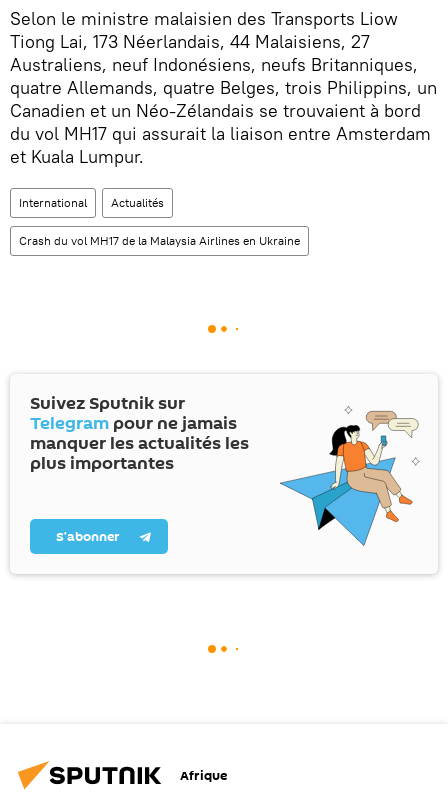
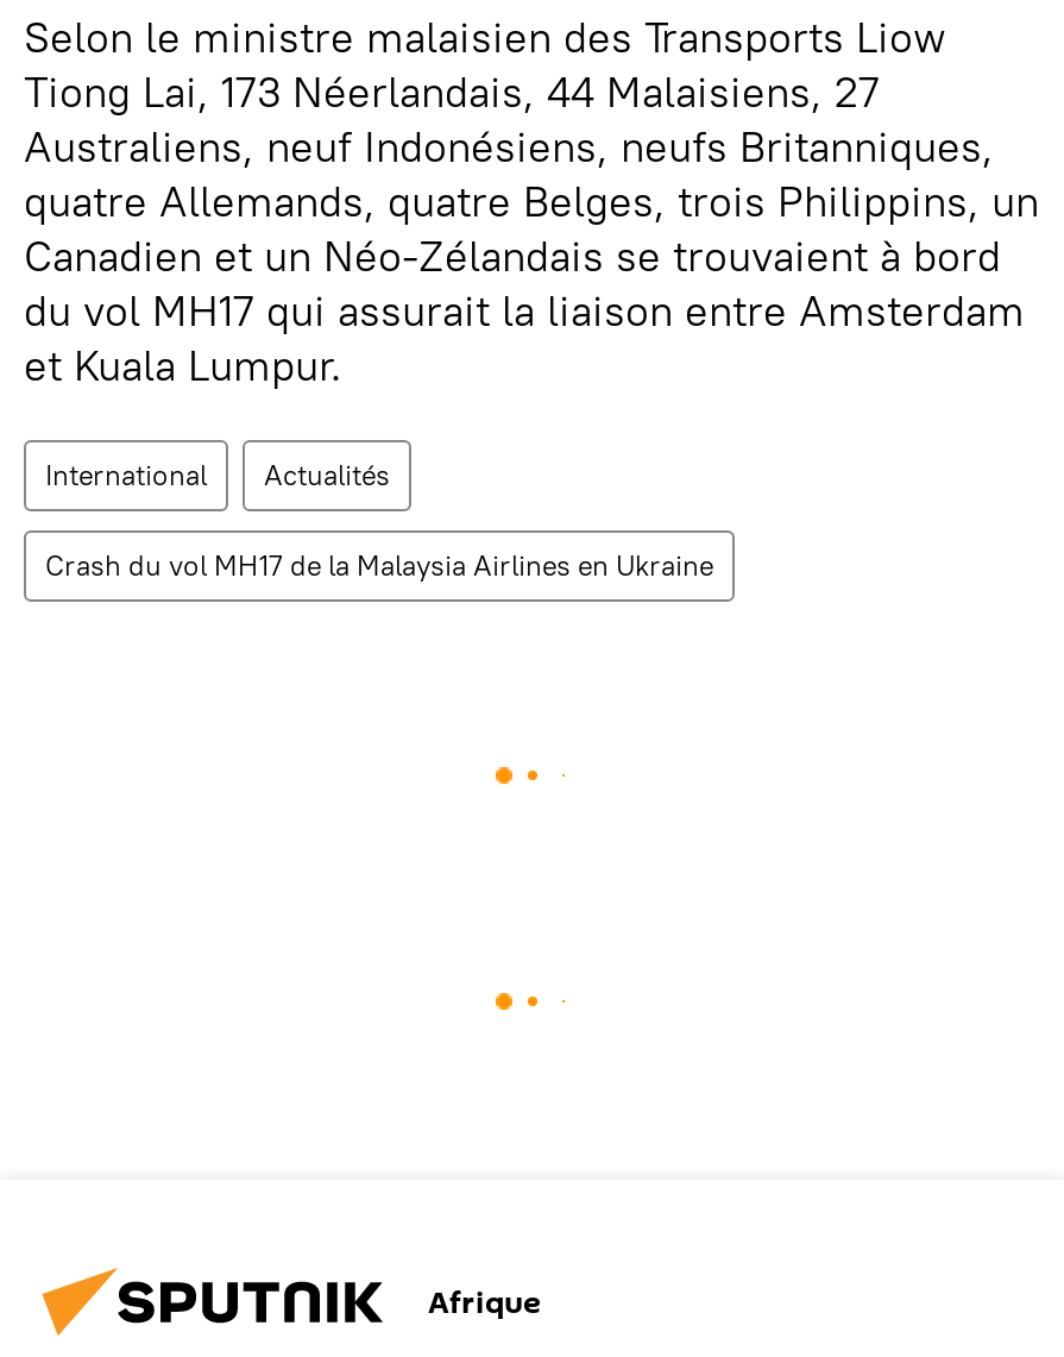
- [image]
- Suivez Sputnik sur
- Telegram pour ne jamais
- manquer les actualités les
- plus importantes
- S’abonner
